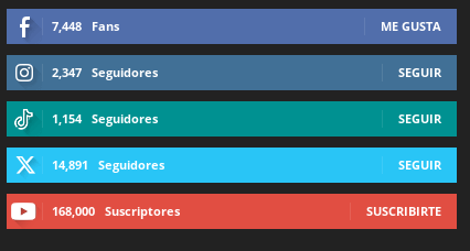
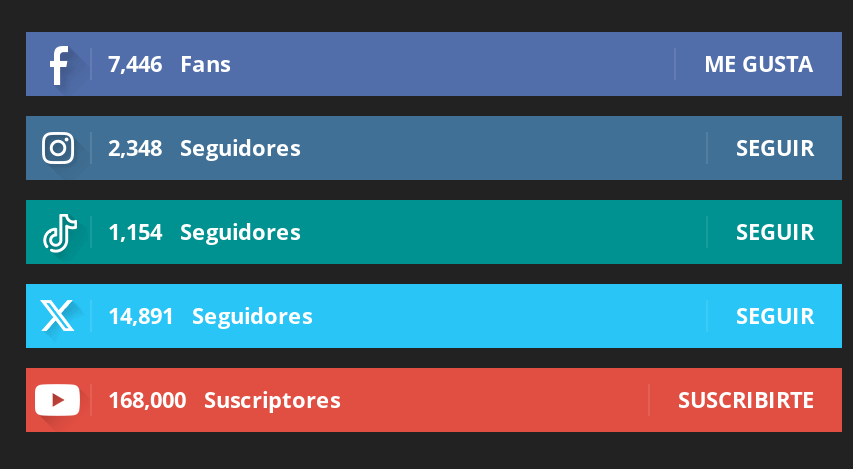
- 7,448 Fans
+ 7,446 Fans

- 2,347 Seguidores
+ 2,348 Seguidores
